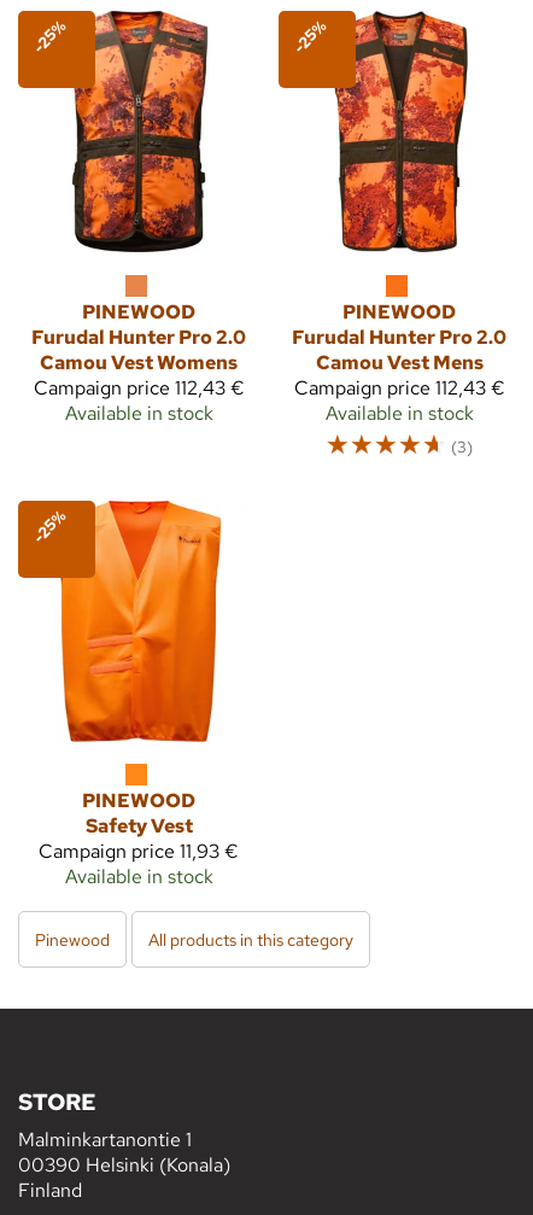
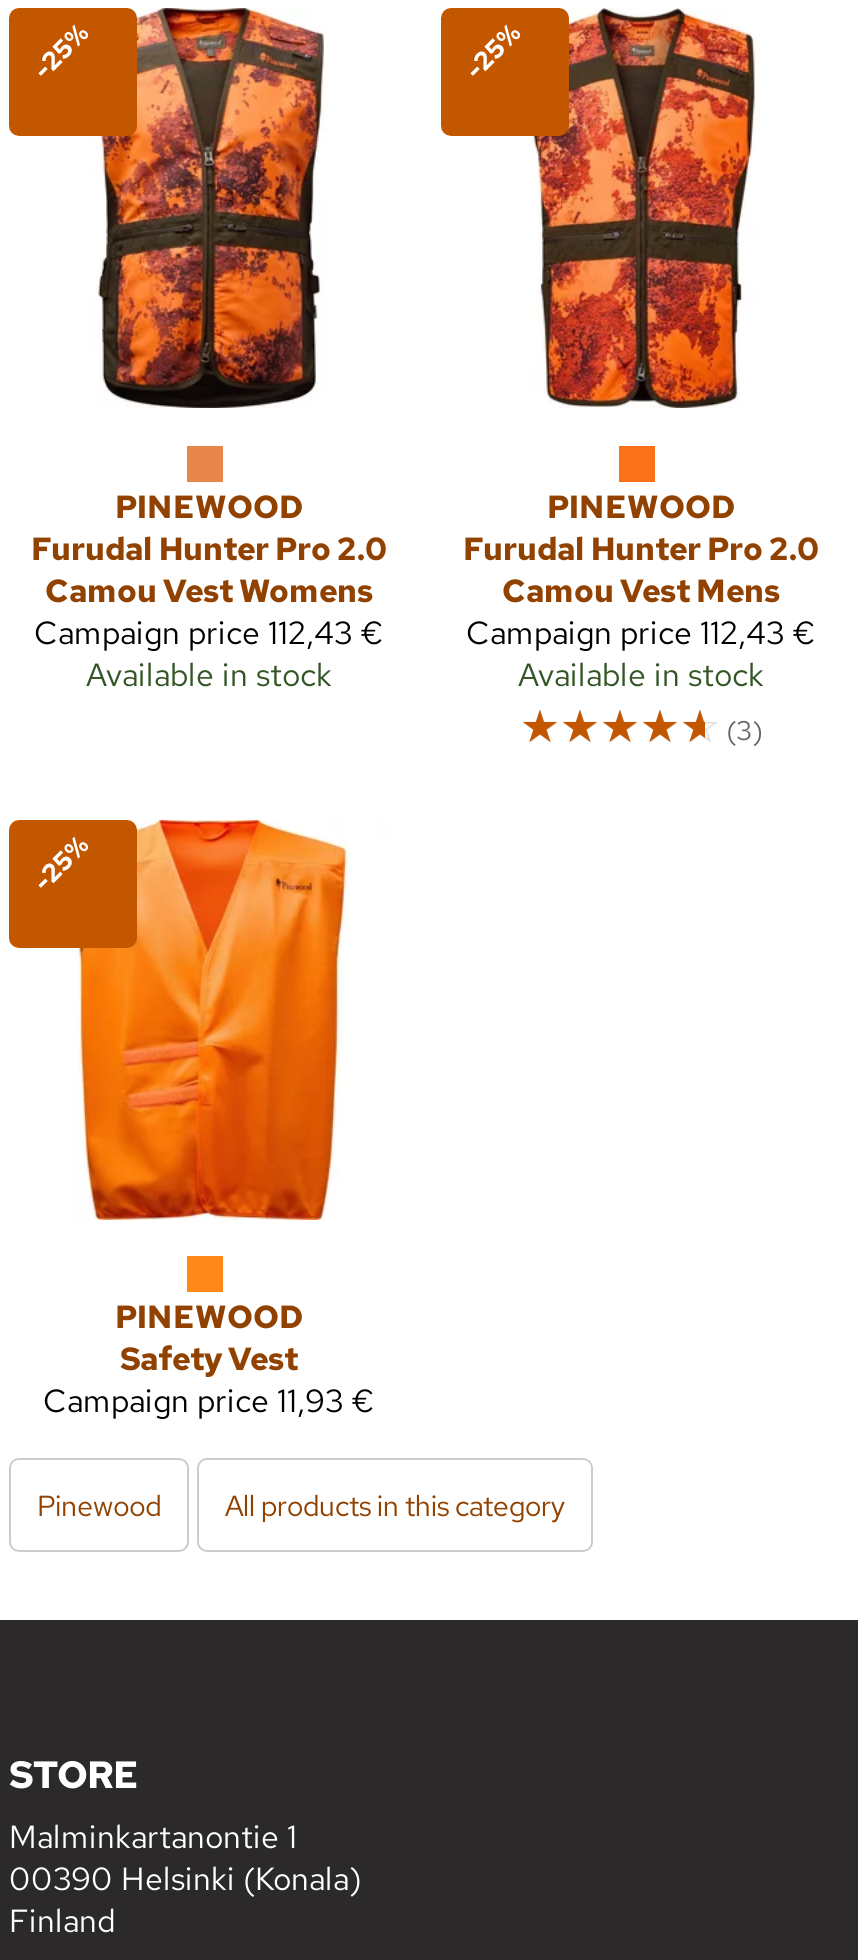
- Available in stock
